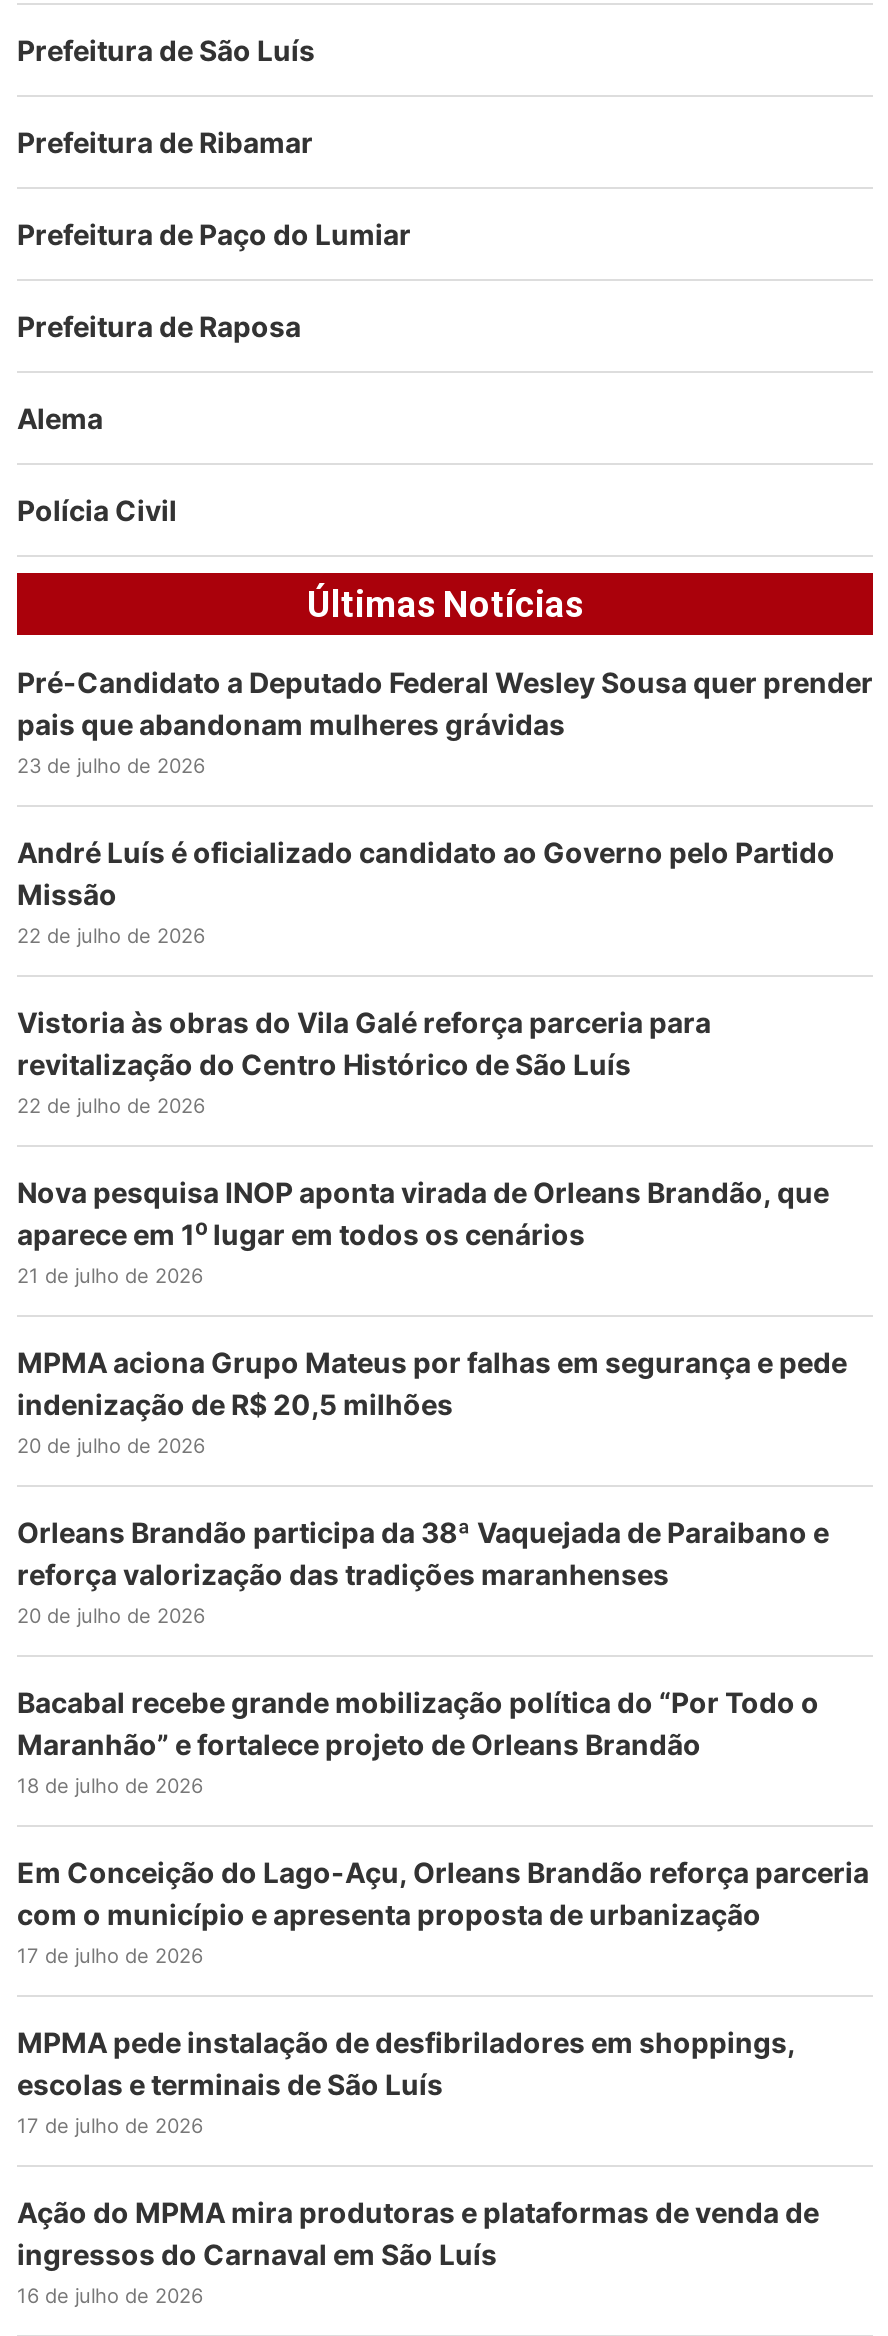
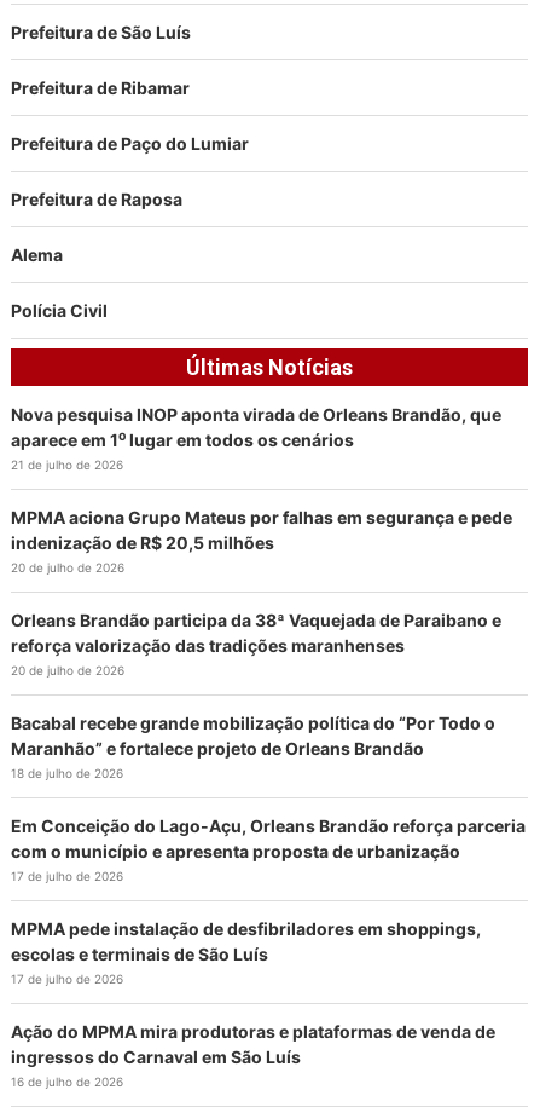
- Pré-Candidato a Deputado Federal Wesley Sousa quer prender
- pais que abandonam mulheres grávidas
- 23 de julho de 2026
- André Luís é oficializado candidato ao Governo pelo Partido
- Missão
- 22 de julho de 2026
- Vistoria às obras do Vila Galé reforça parceria para
- revitalização do Centro Histórico de São Luís
- 22 de julho de 2026
